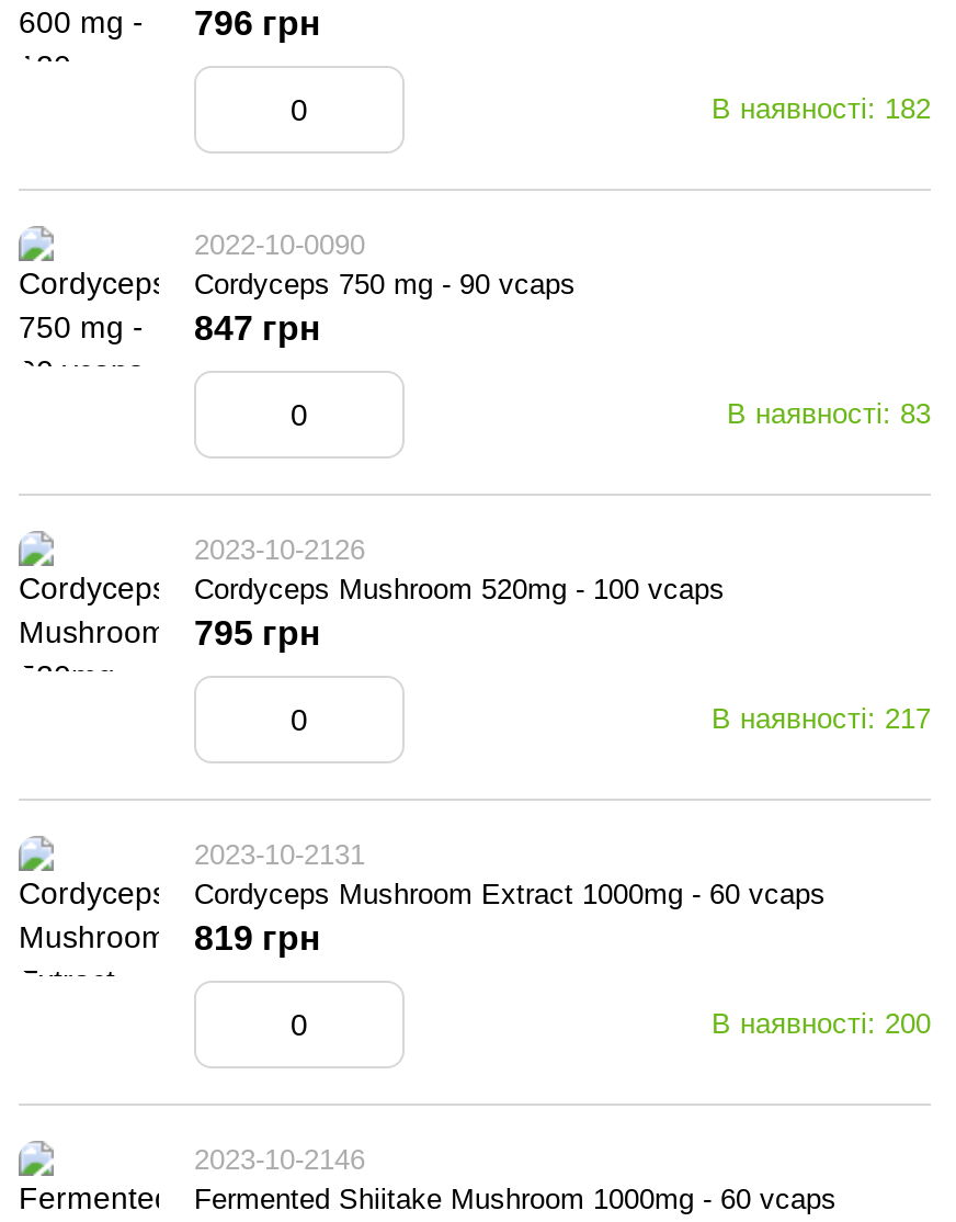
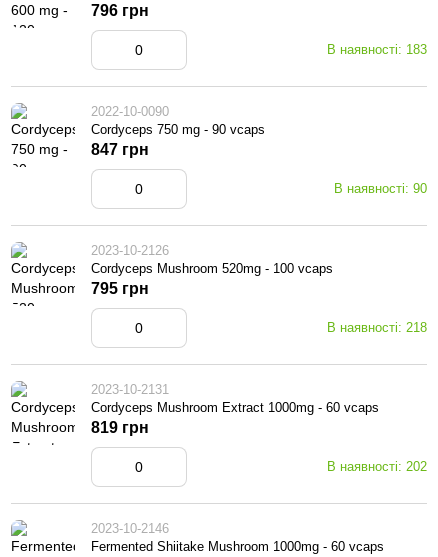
- В наявності: 182
+ В наявності: 183

- В наявності: 83
+ В наявності: 90

- В наявності: 217
+ В наявності: 218

- В наявності: 200
+ В наявності: 202
